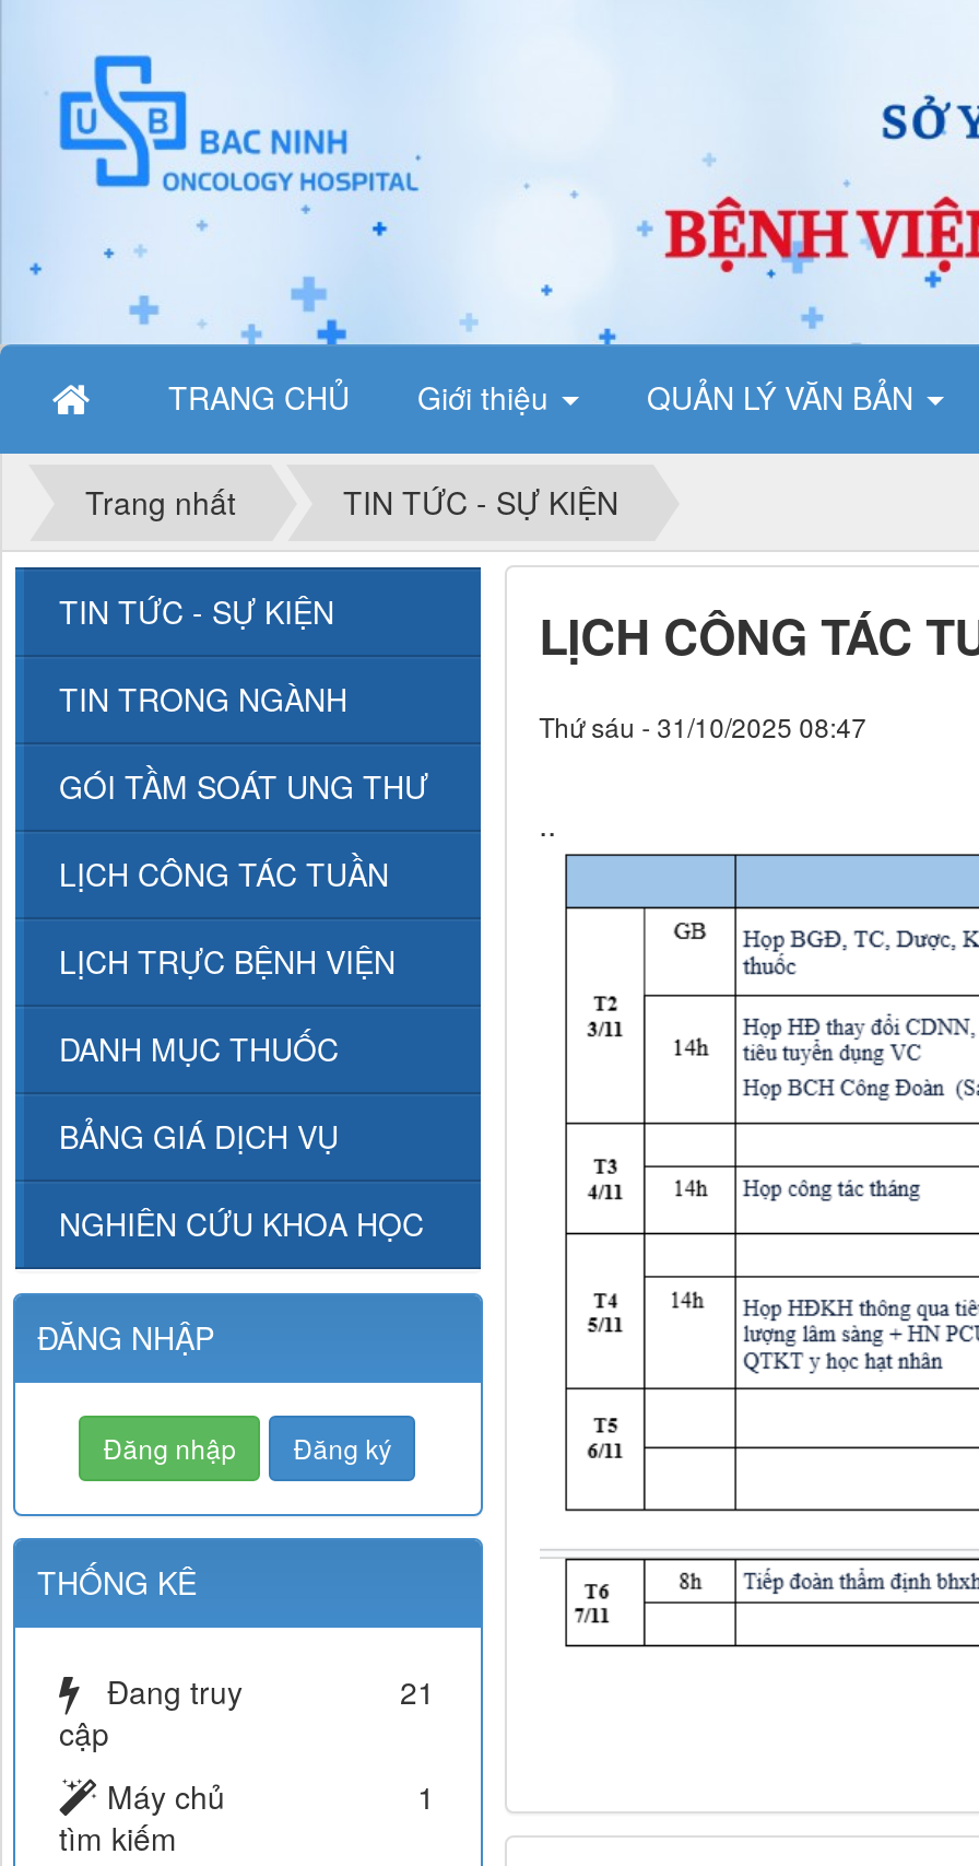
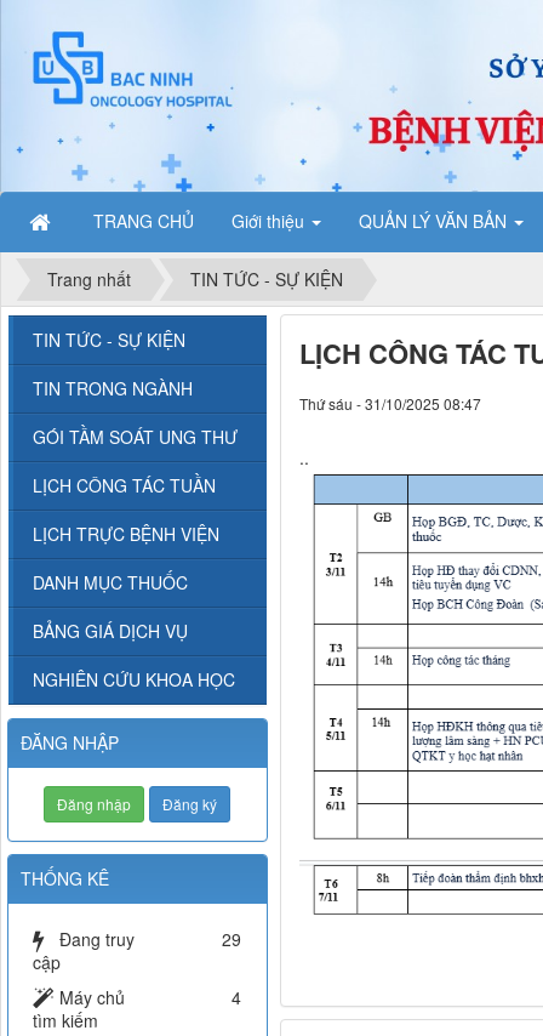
- 21
+ 29

- 1
+ 4
